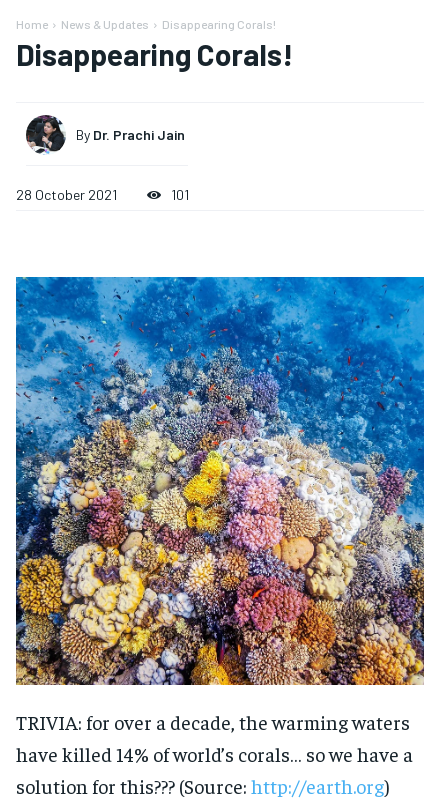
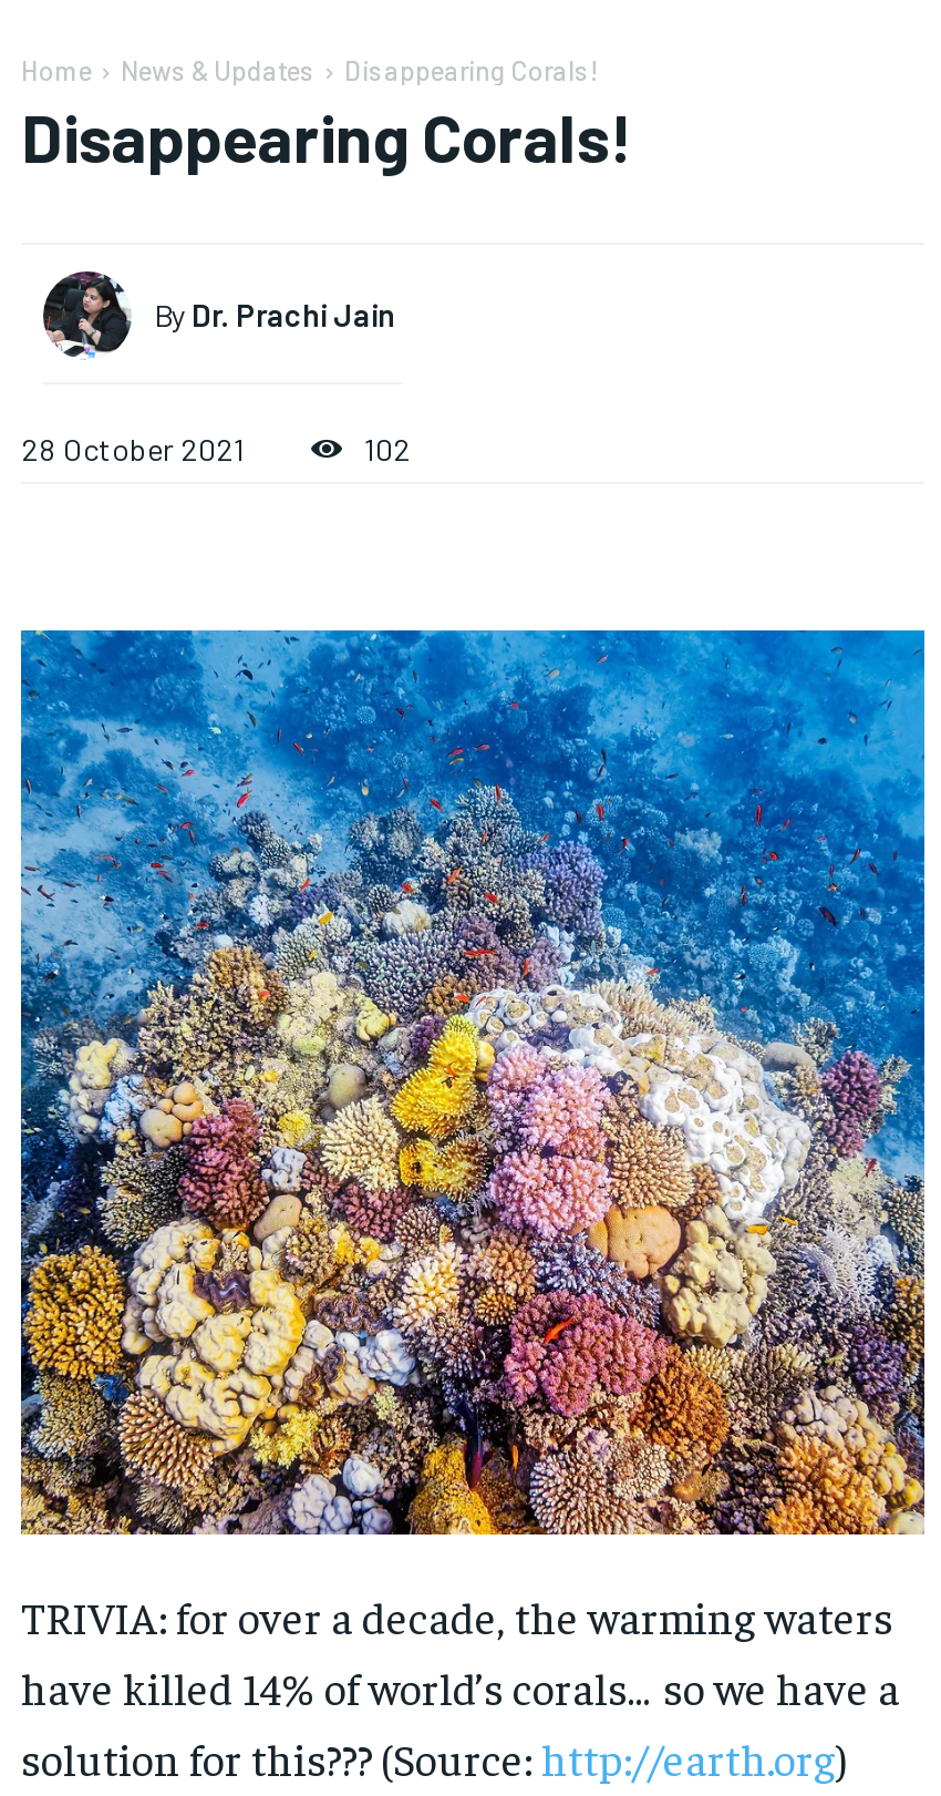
- 101
+ 102
